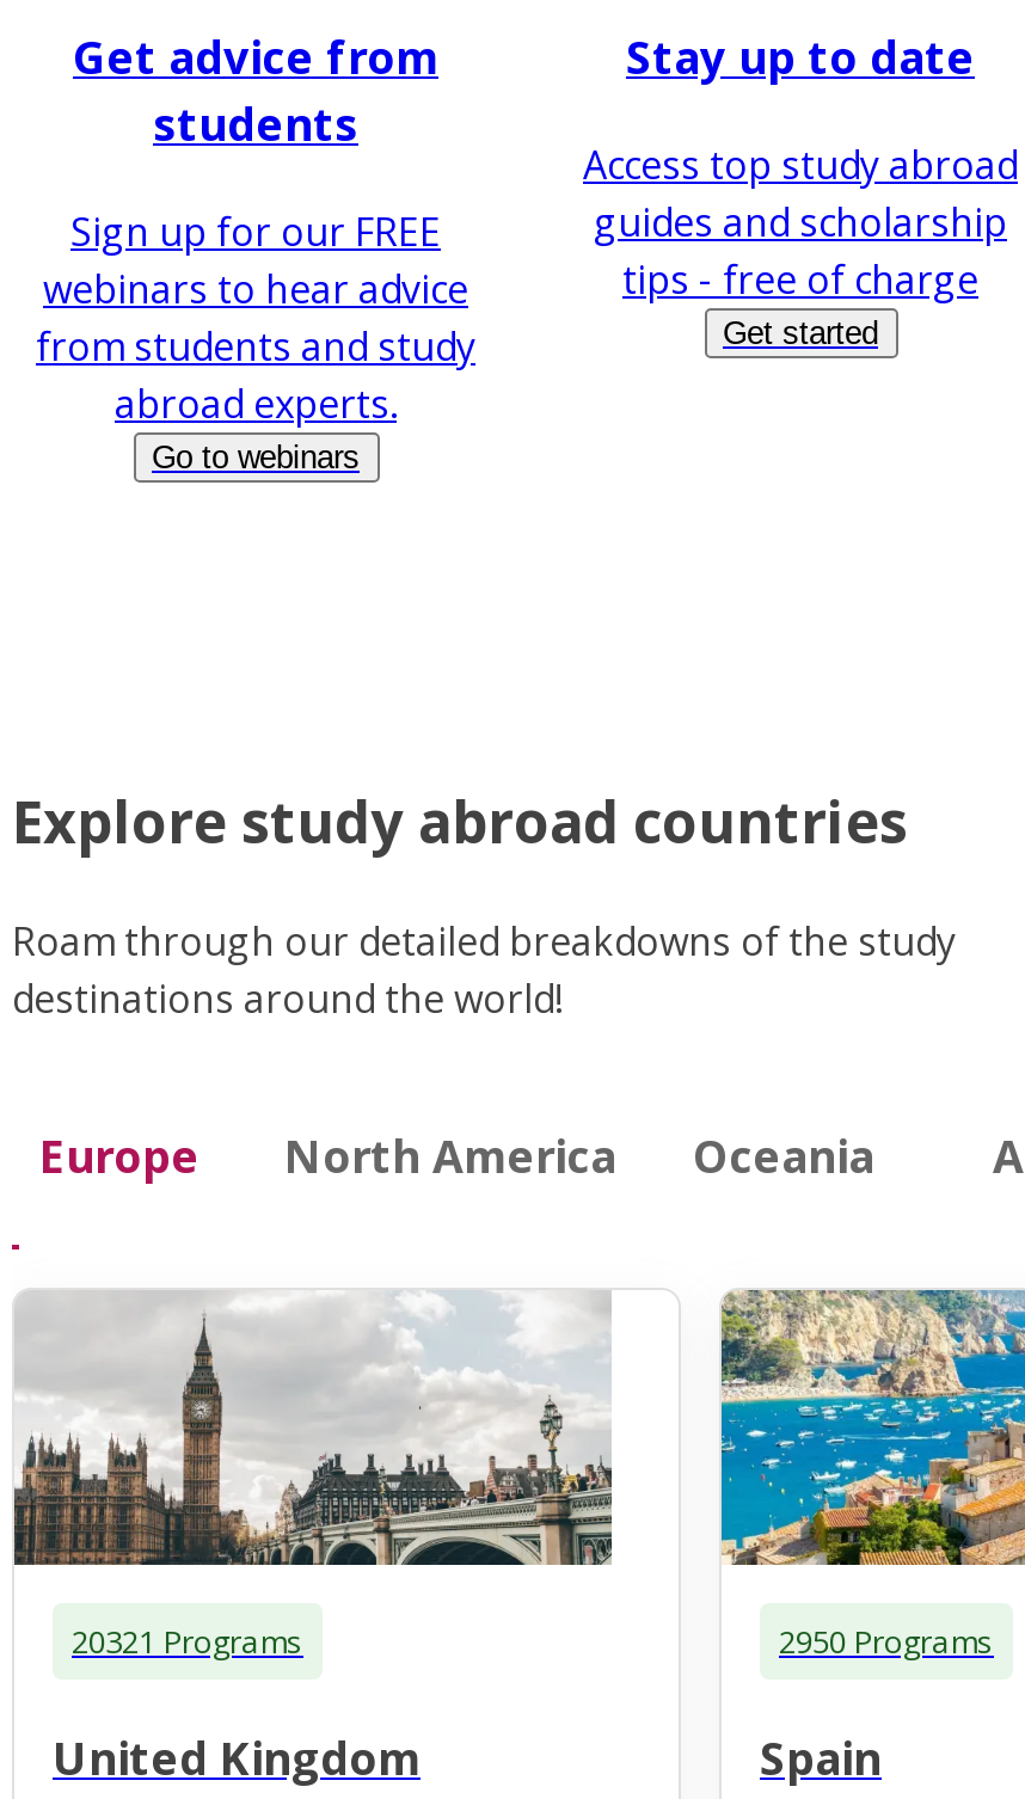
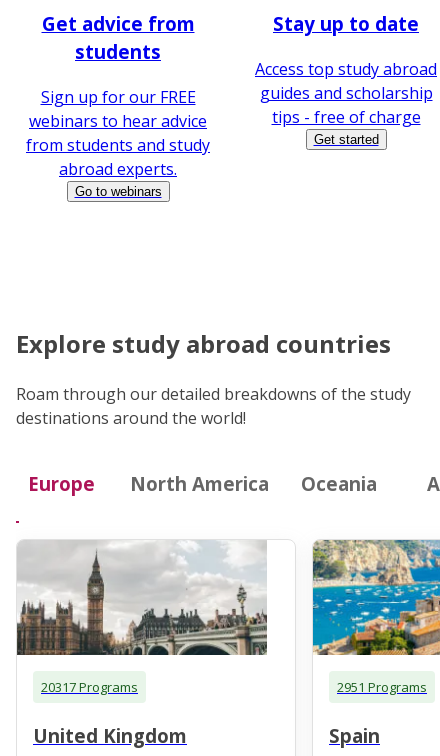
- 20321 Programs
+ 20317 Programs

- 2950 Programs
+ 2951 Programs
